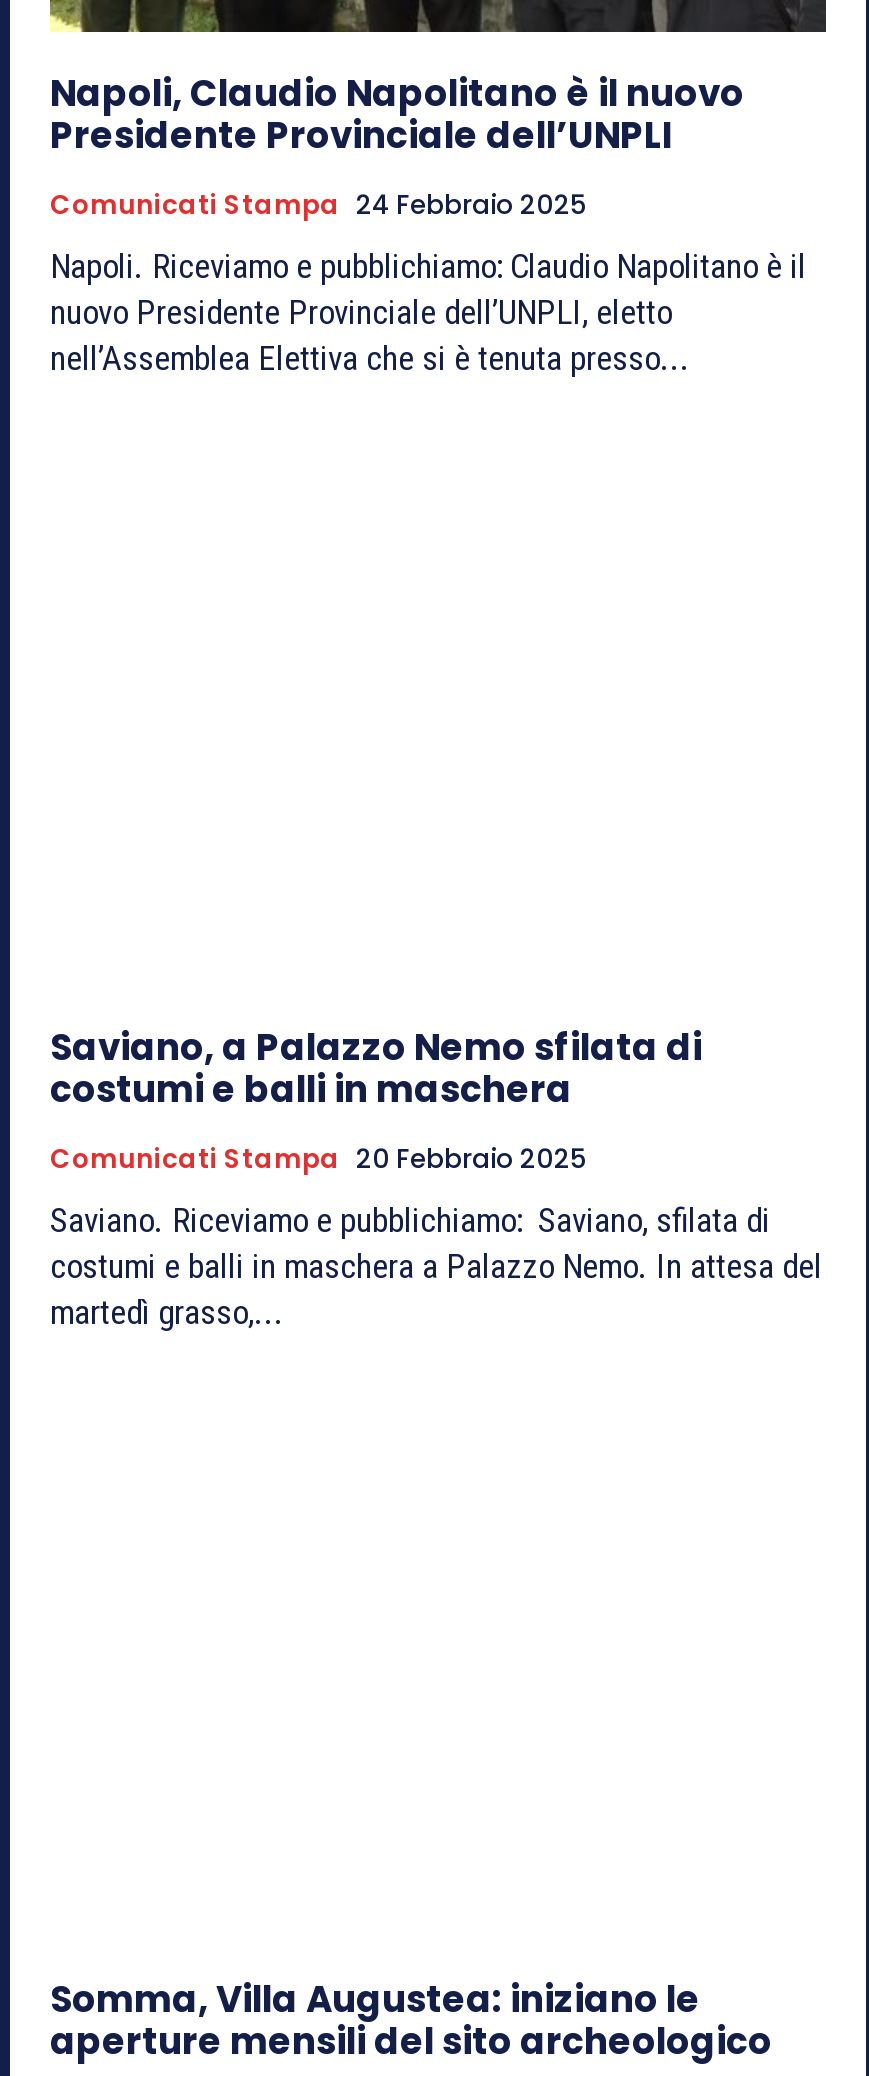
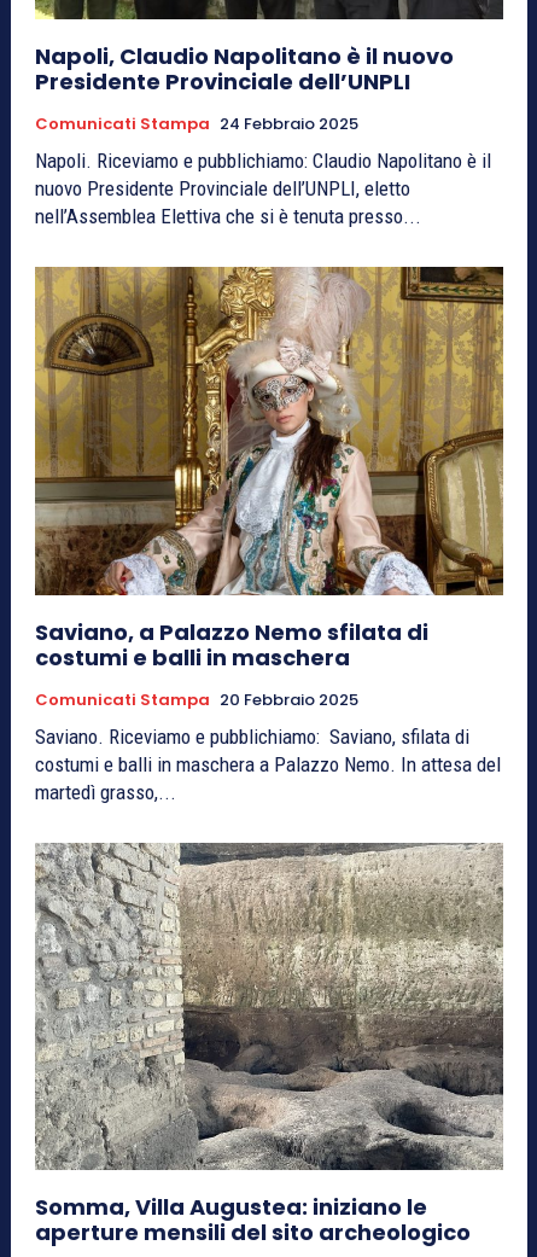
+ [image]

+ [image]
